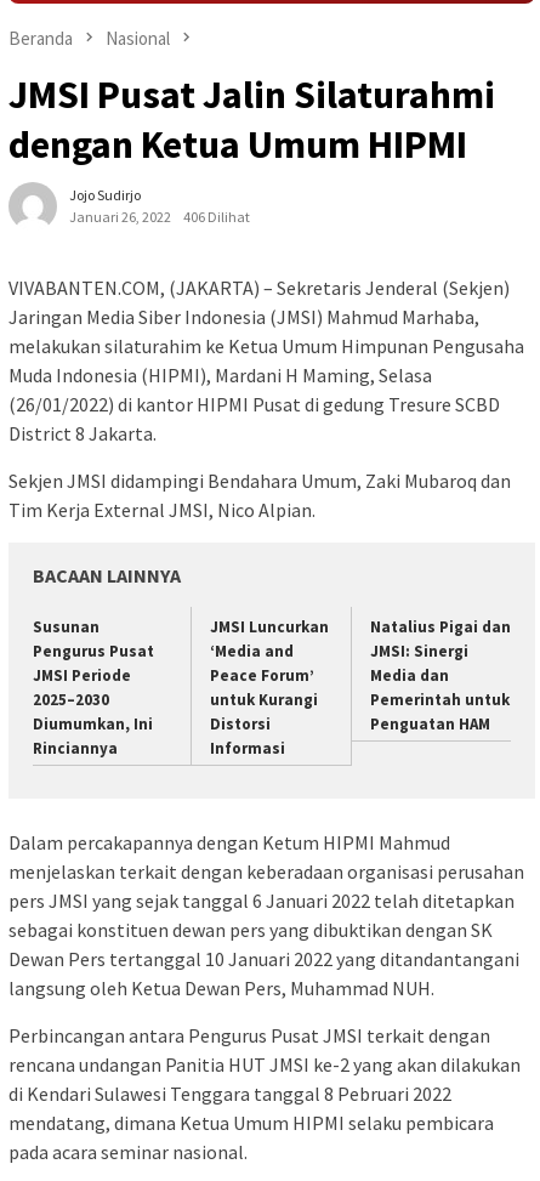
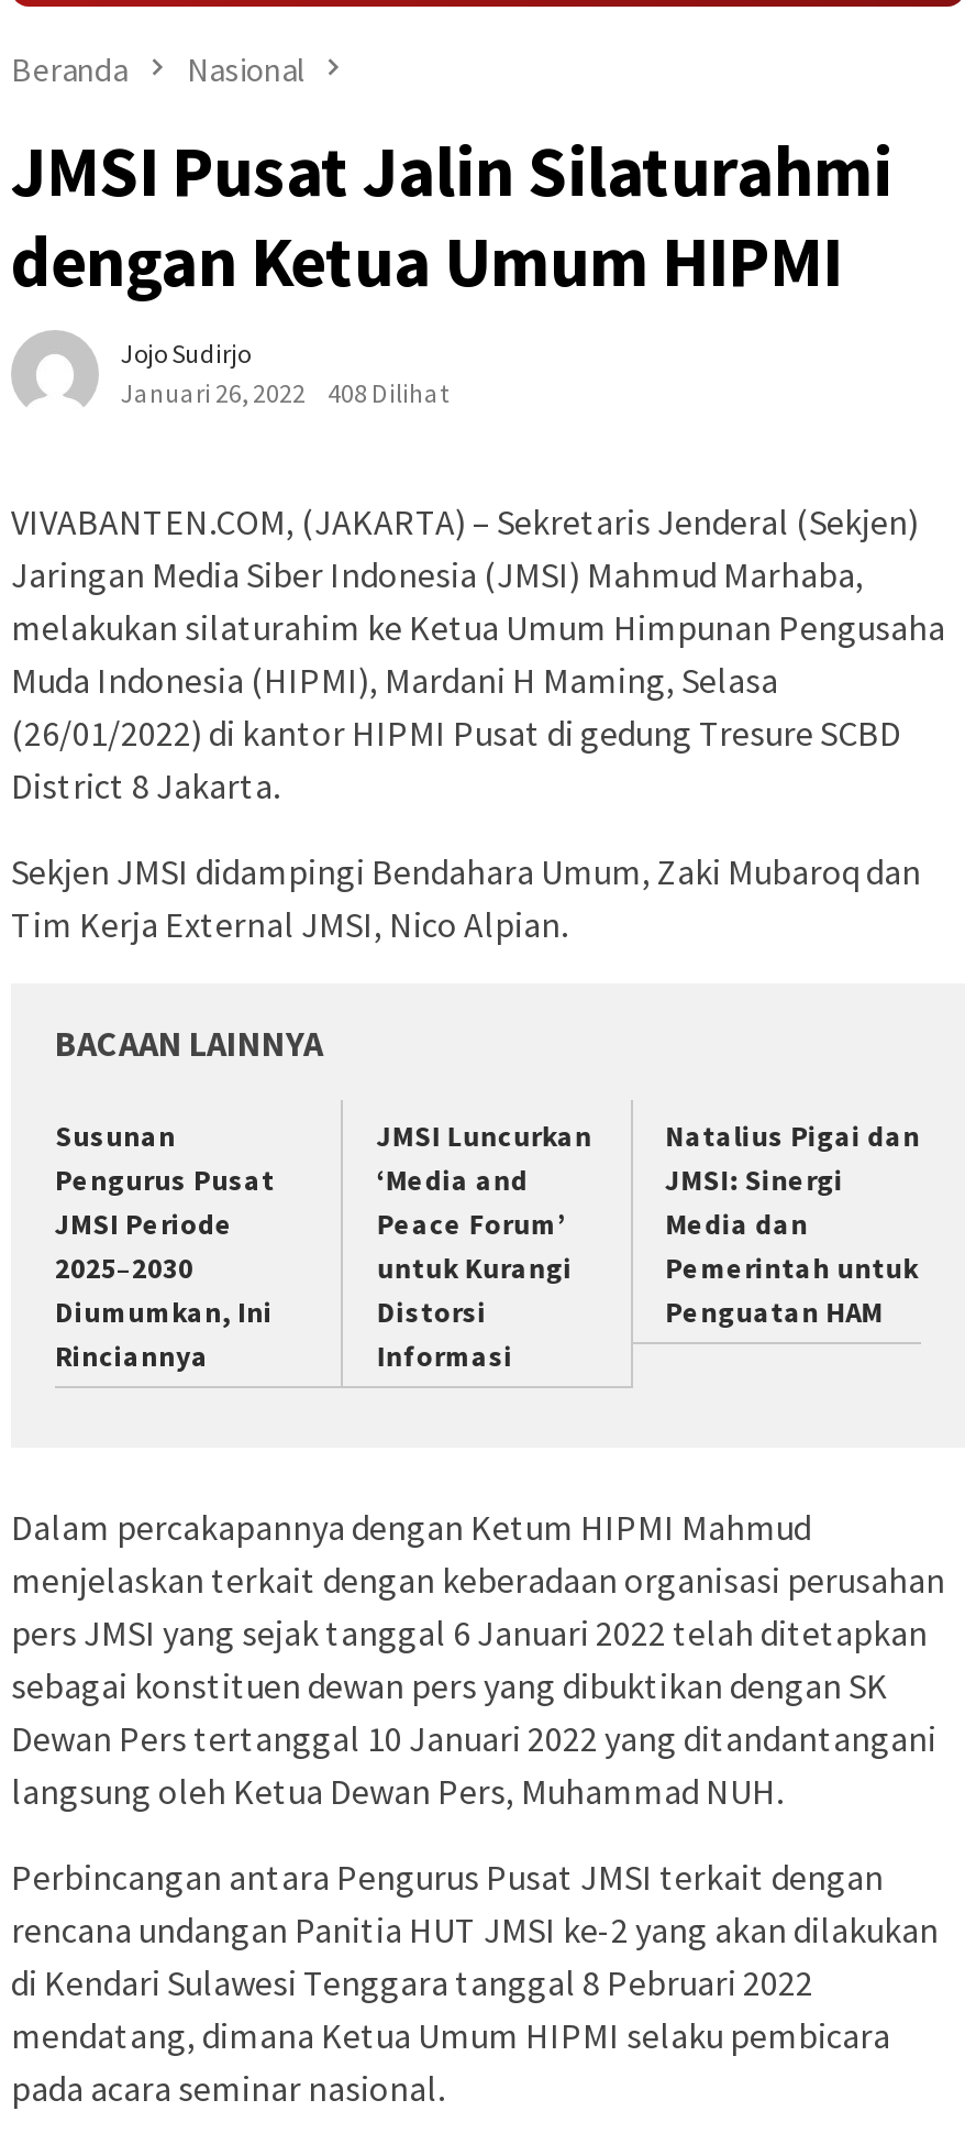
- Januari 26, 2022 406 Dilihat
+ Januari 26, 2022 408 Dilihat
